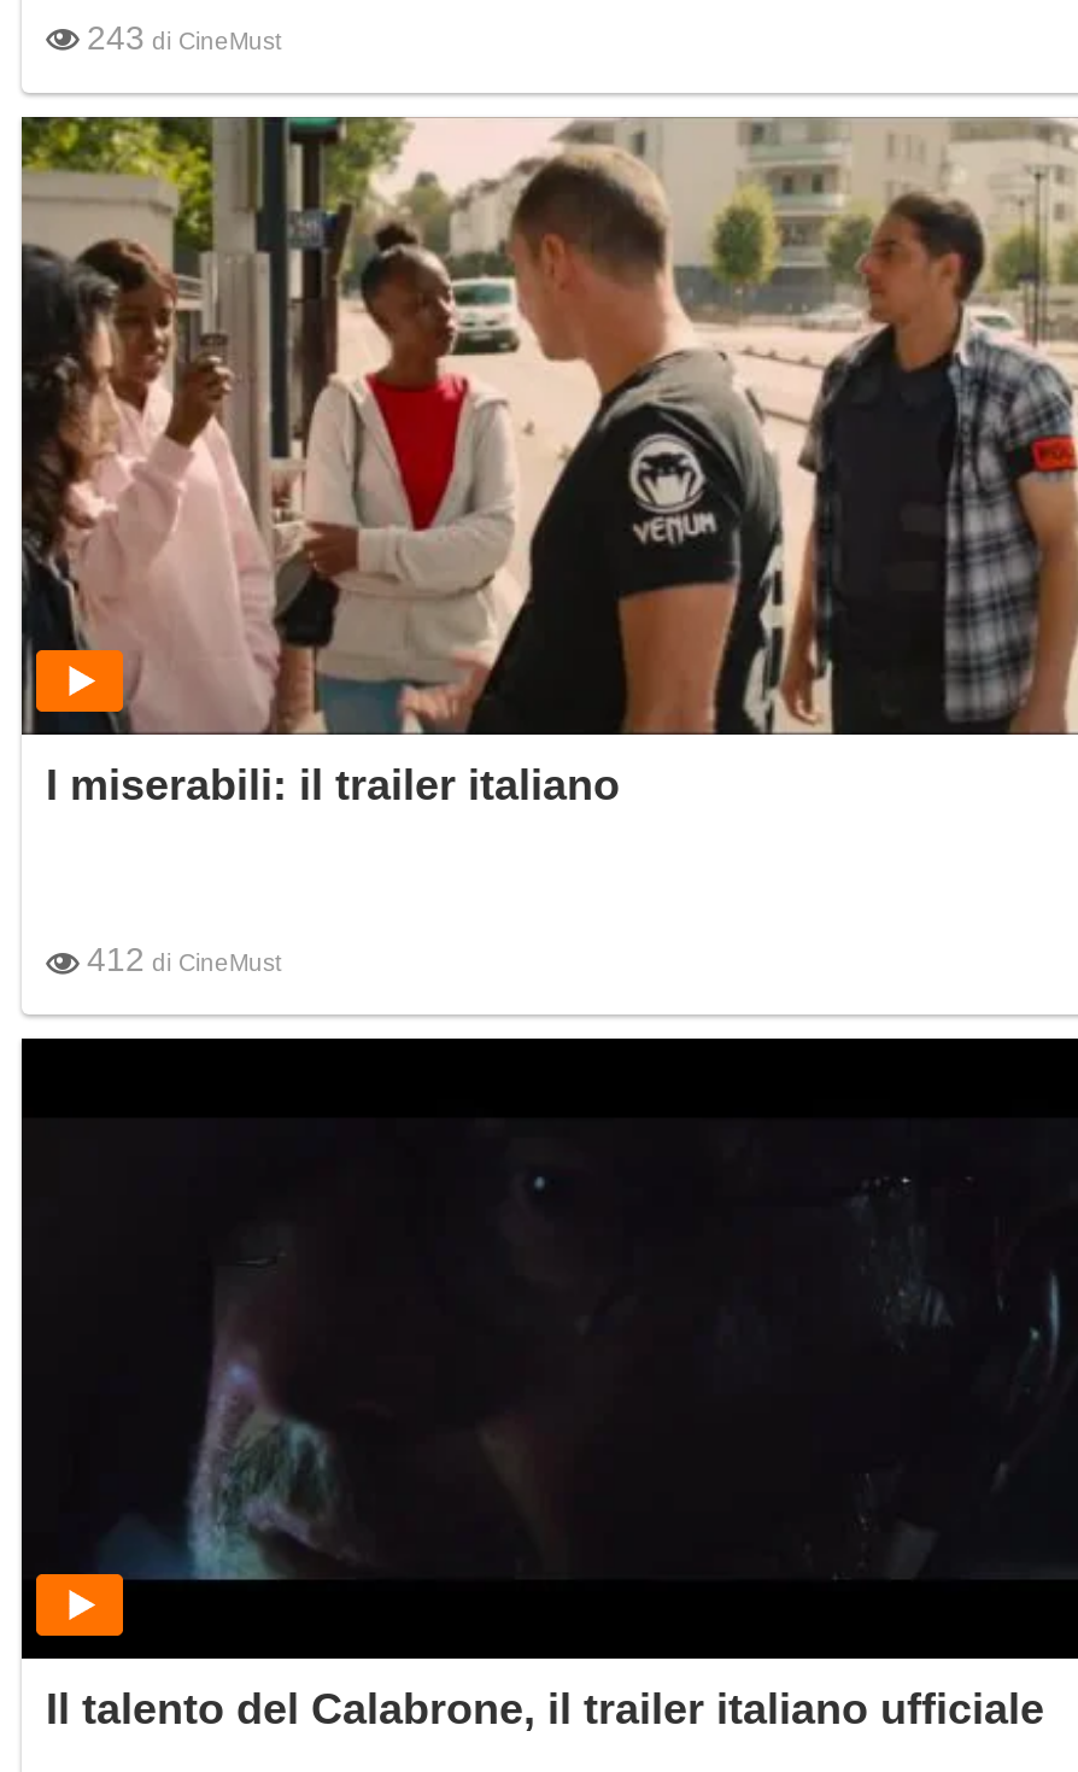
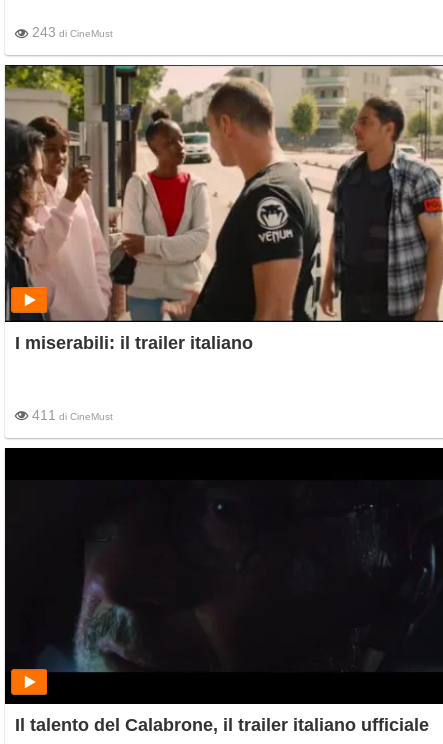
- 412 di CineMust
+ 411 di CineMust
